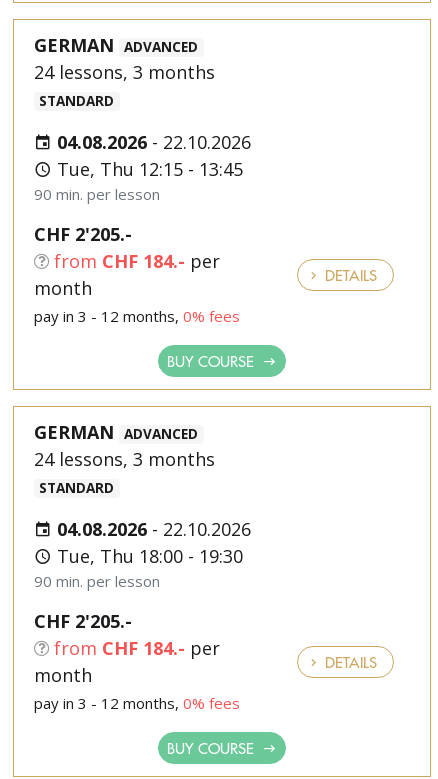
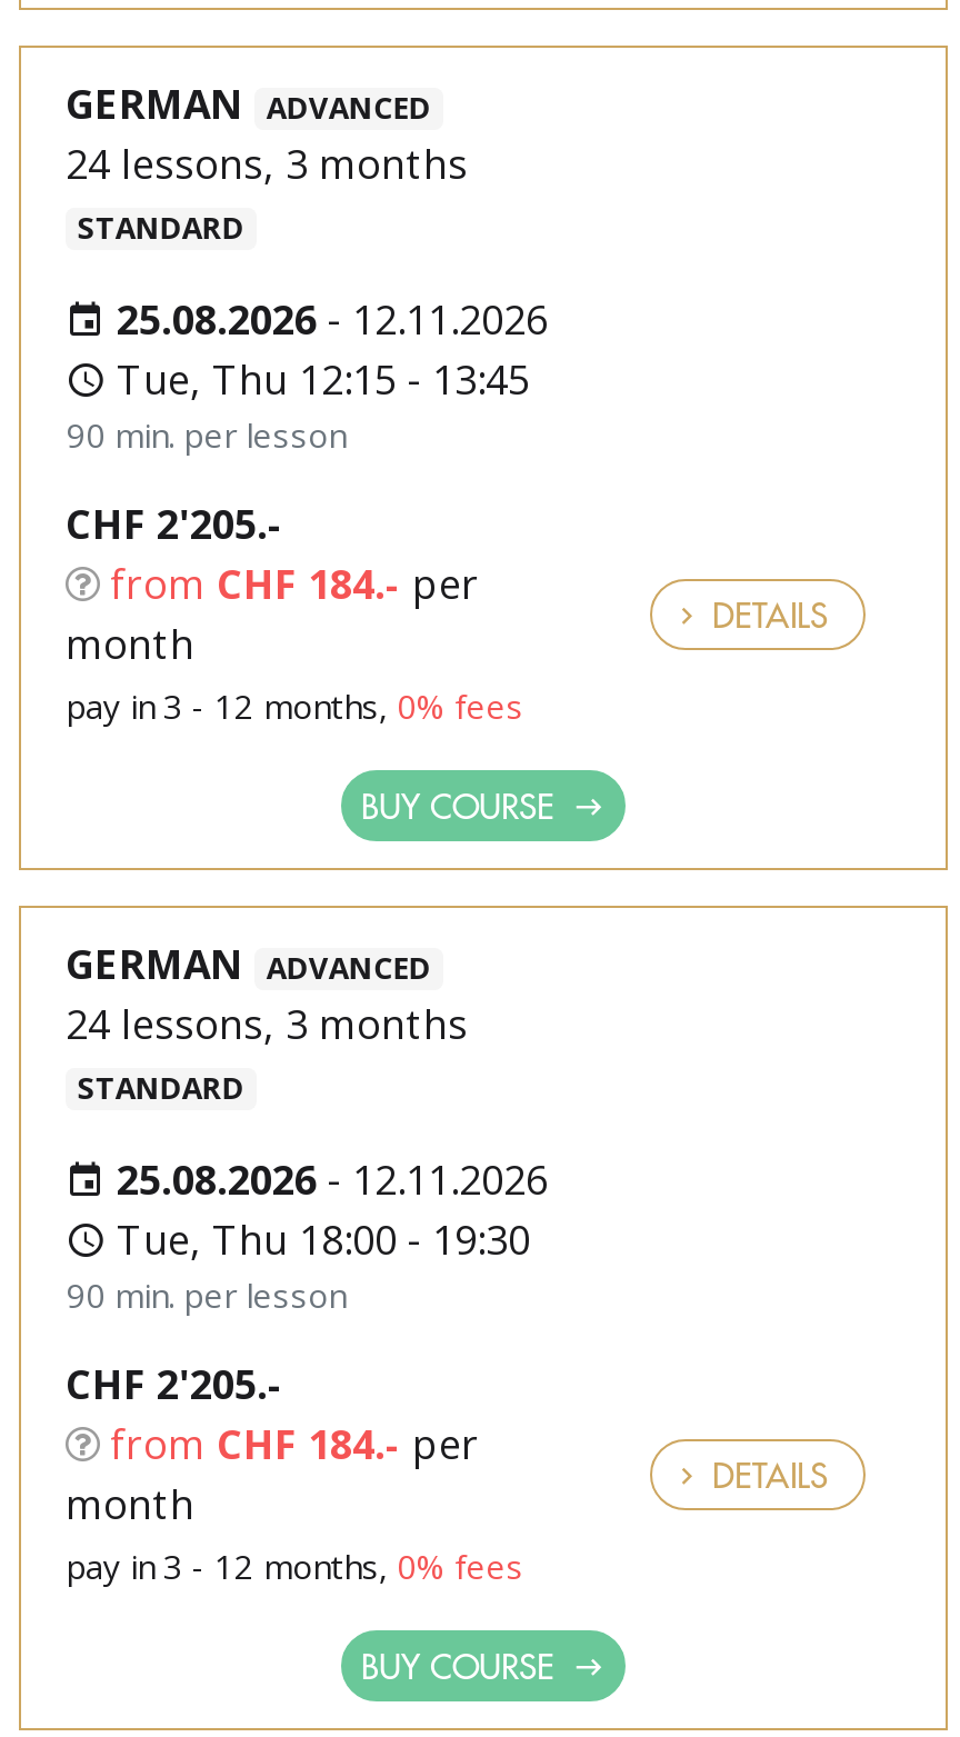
- 04.08.2026 - 22.10.2026
+ 25.08.2026 - 12.11.2026

- 04.08.2026 - 22.10.2026
+ 25.08.2026 - 12.11.2026
